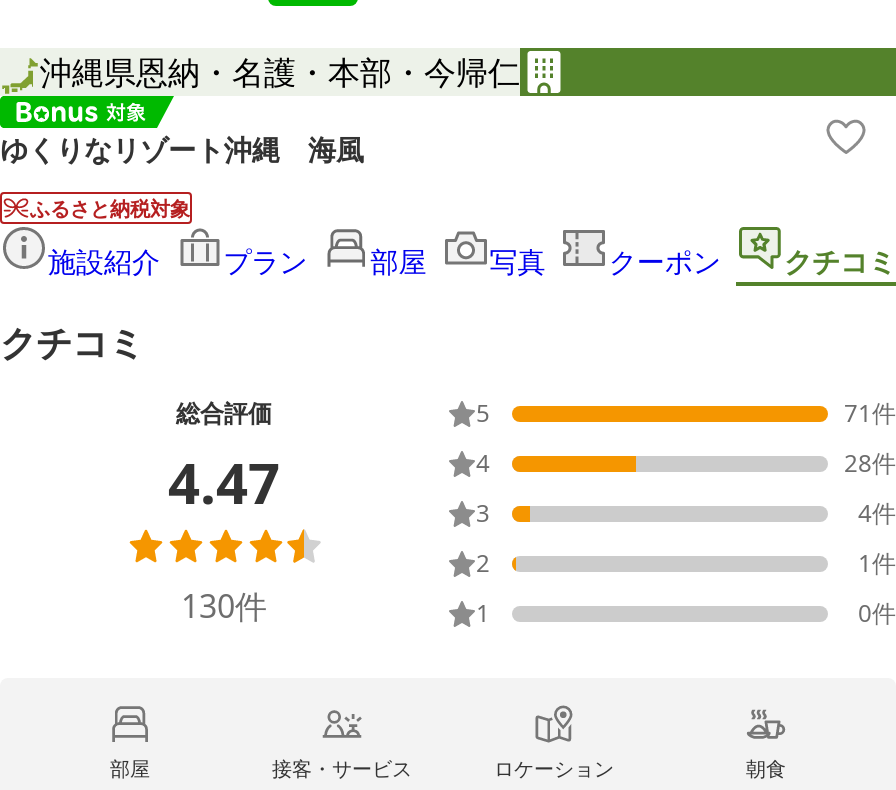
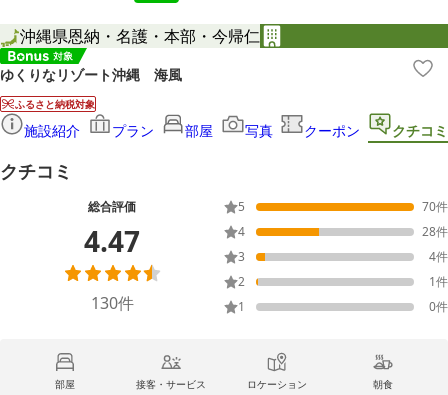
- 71件
+ 70件
